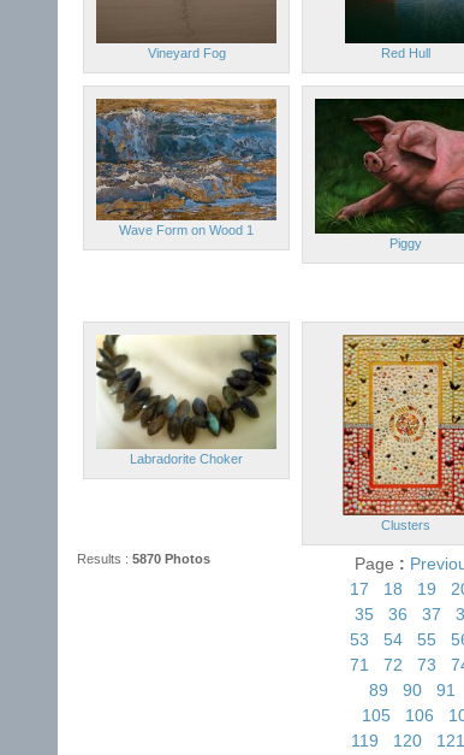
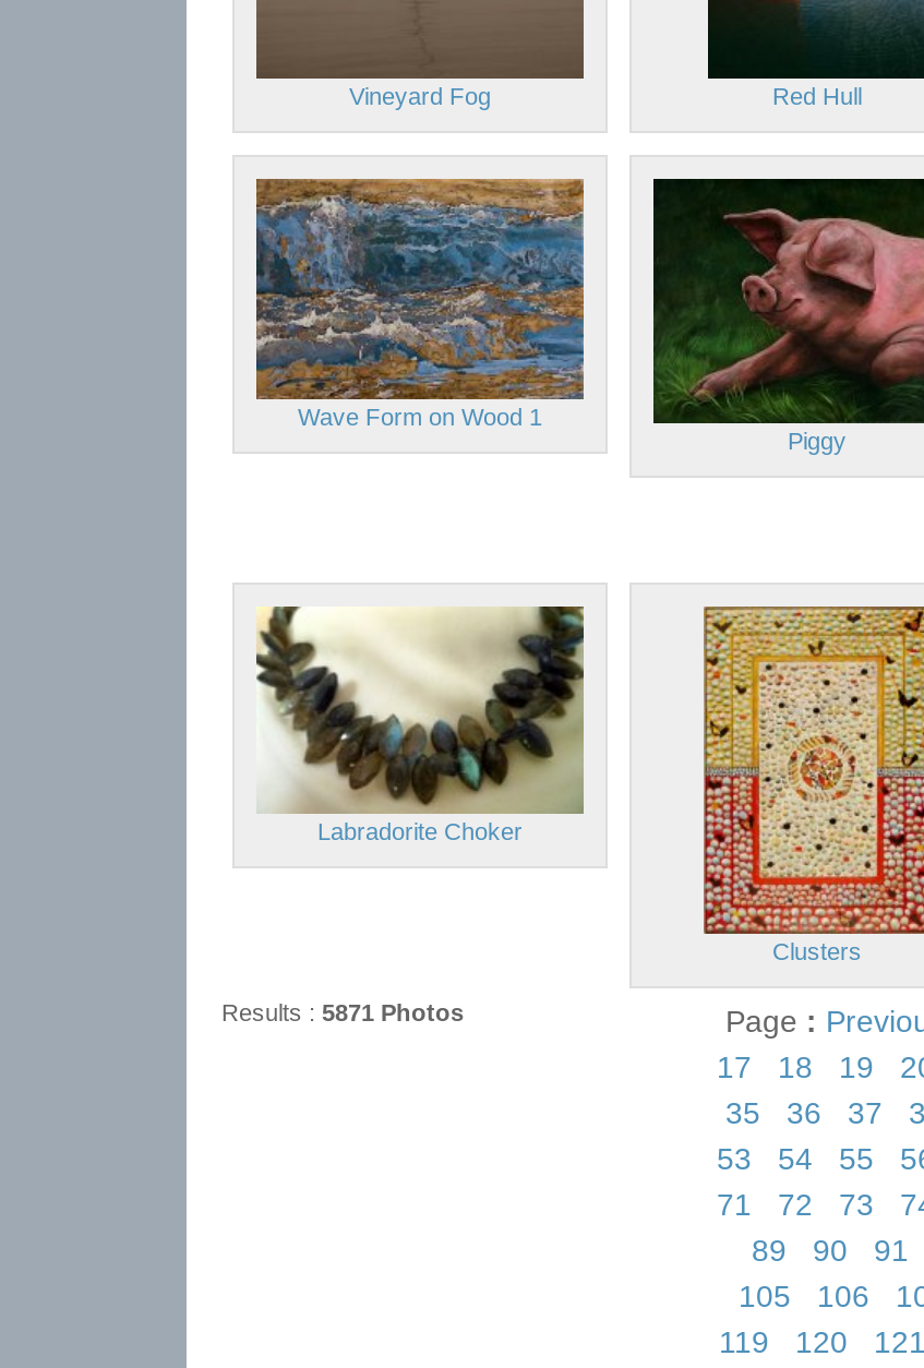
- Results : 5870 Photos
+ Results : 5871 Photos
